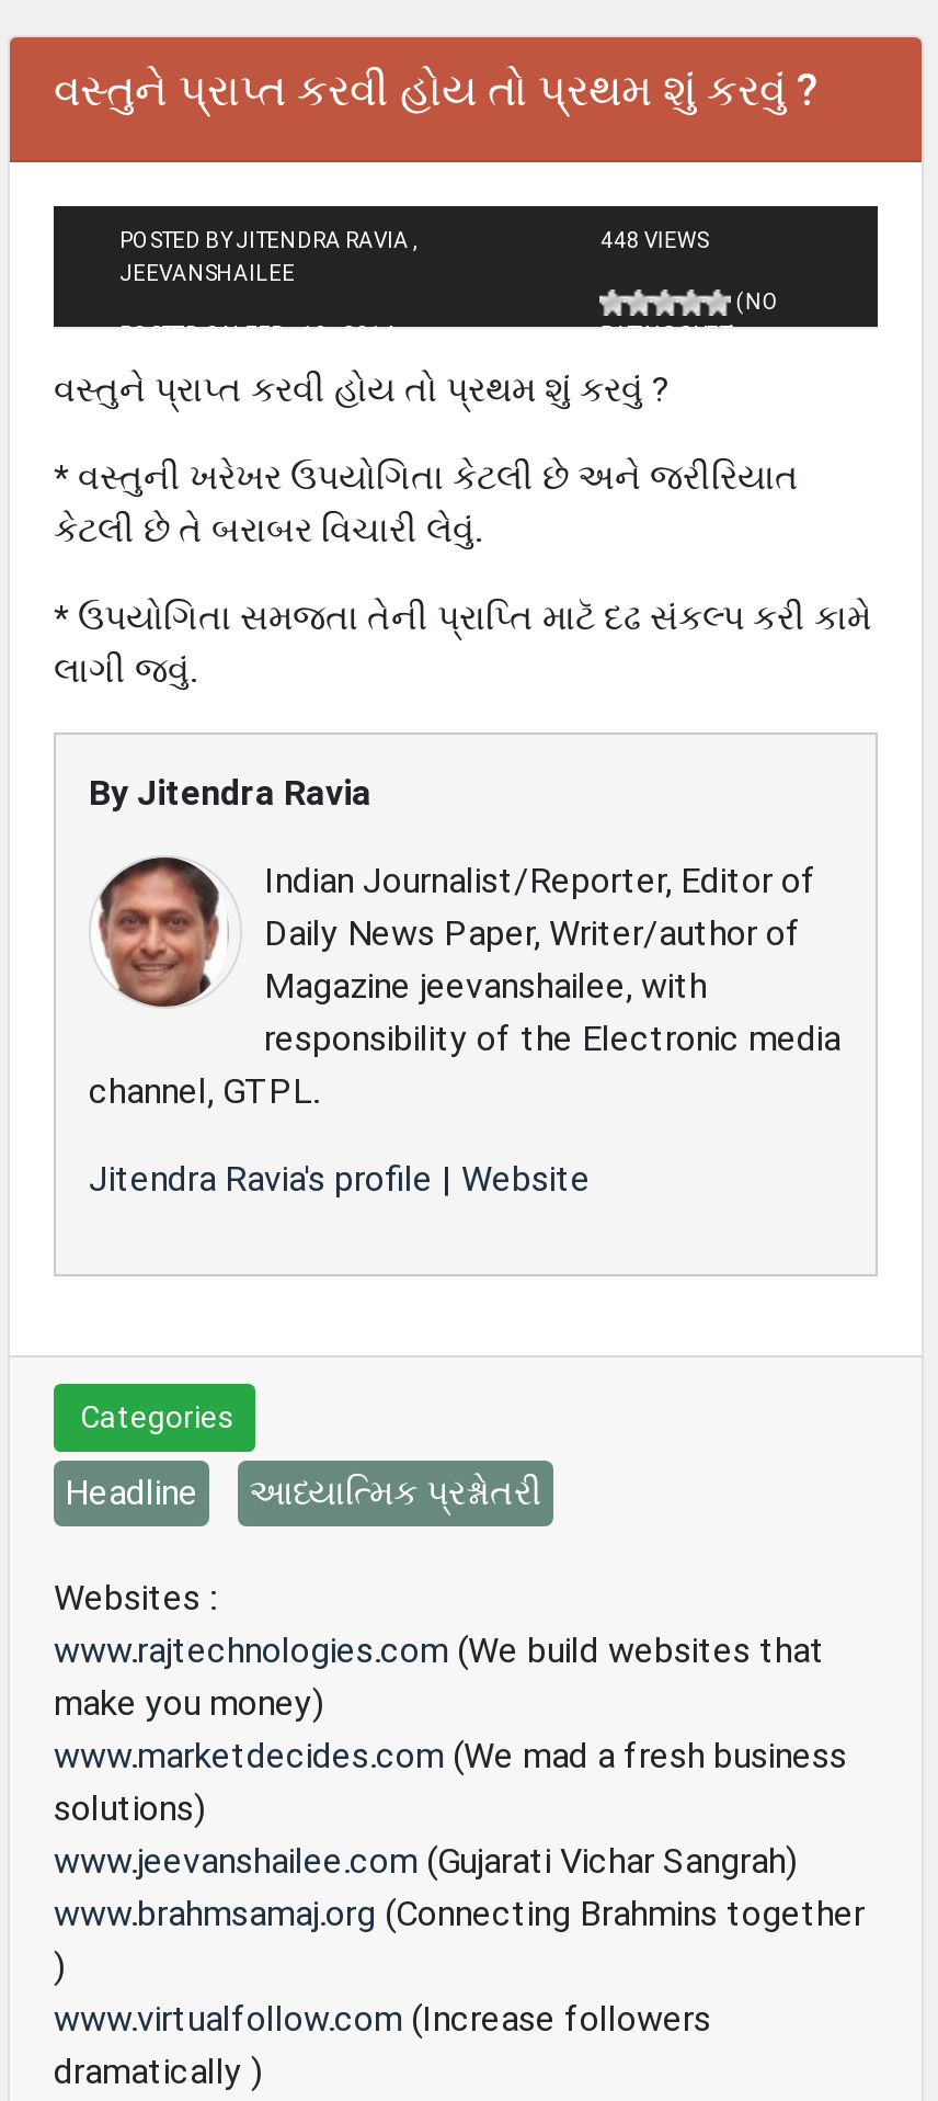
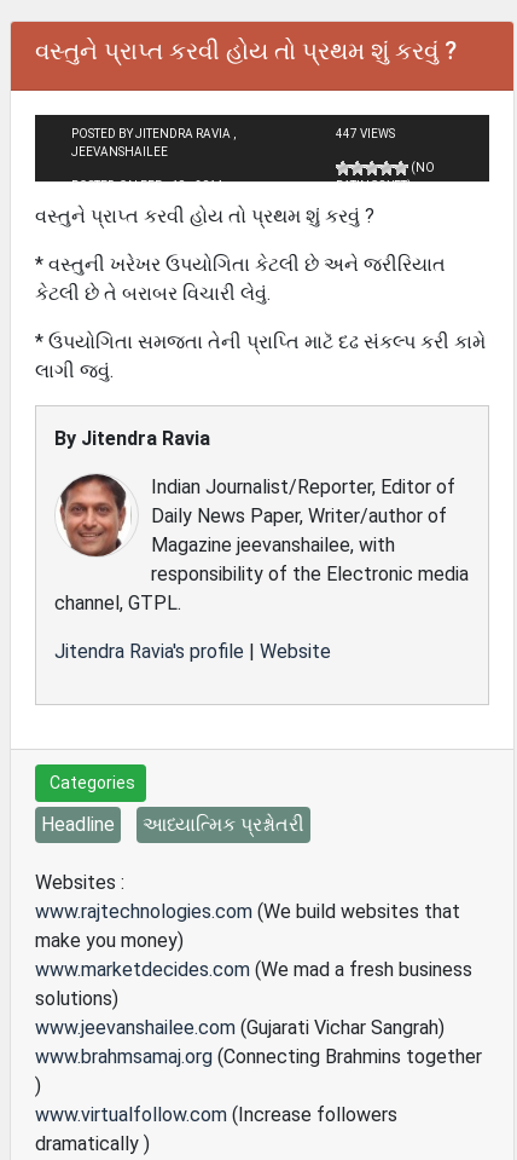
- 448 VIEWS
+ 447 VIEWS
